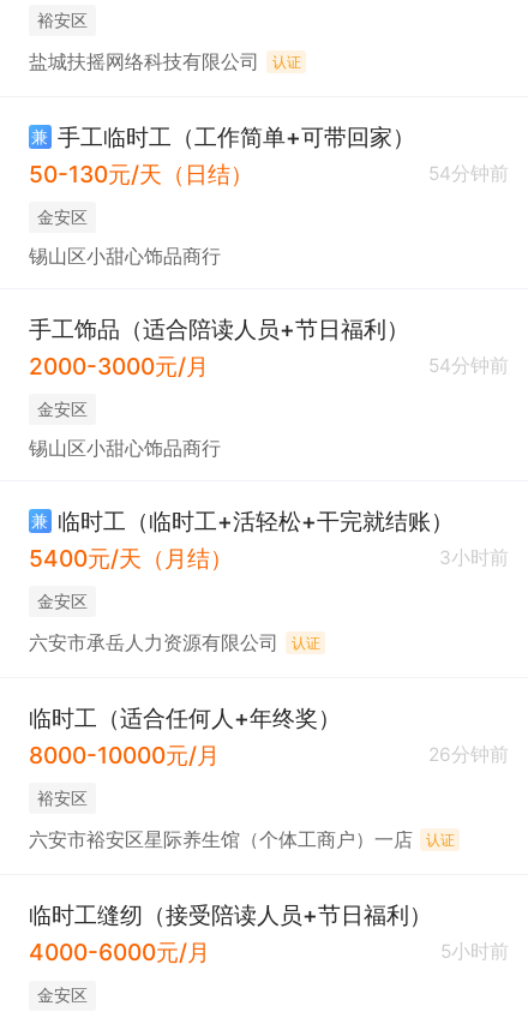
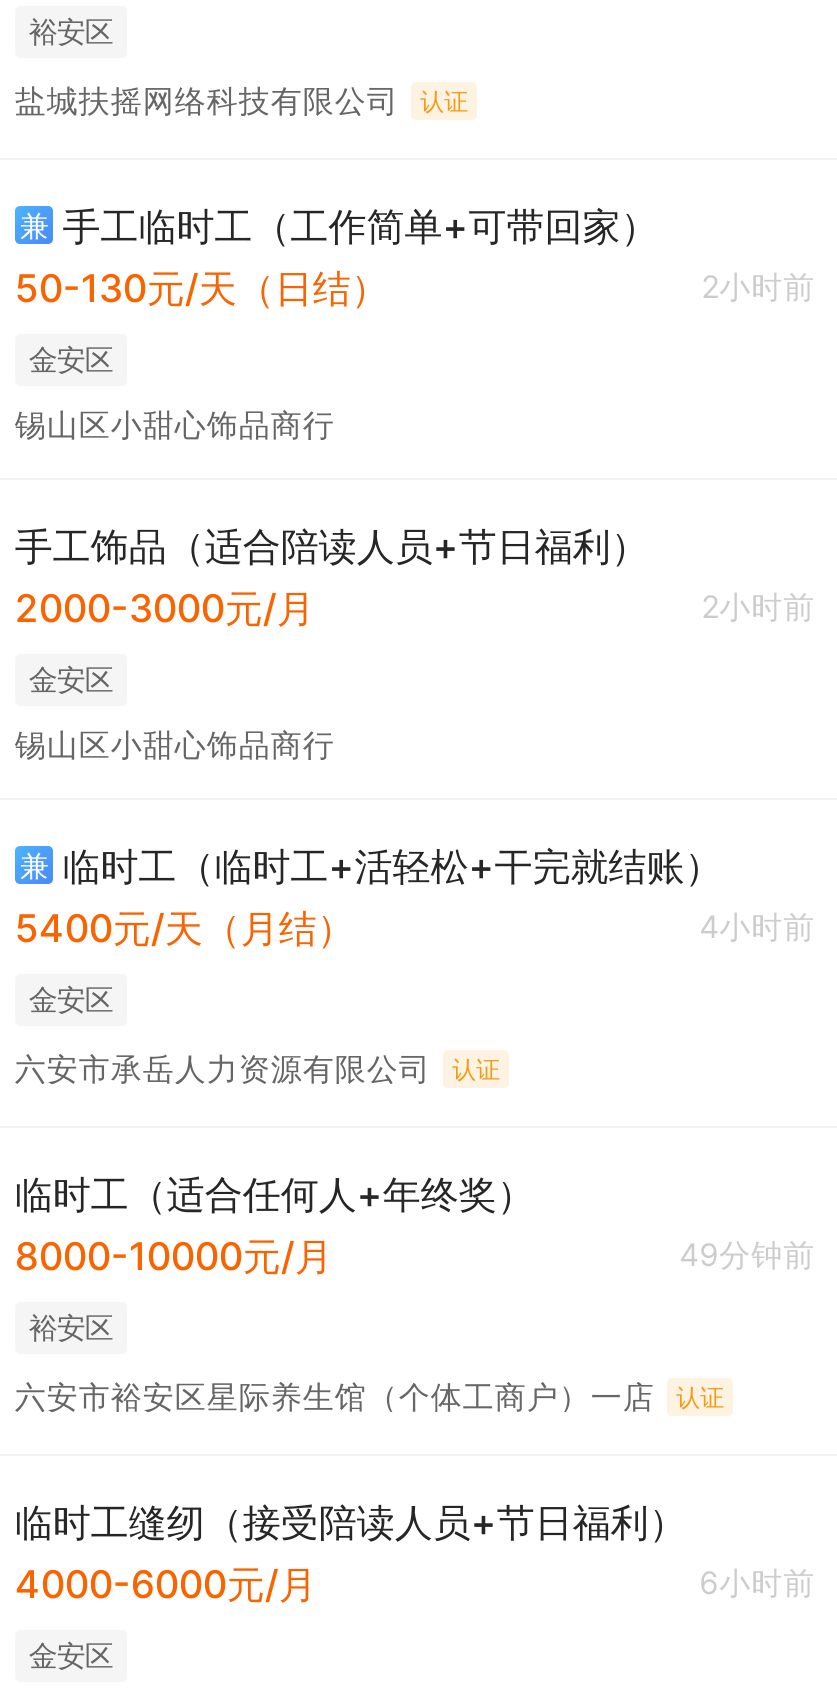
- 54分钟前
+ 2小时前

- 54分钟前
+ 2小时前

- 3小时前
+ 4小时前

- 26分钟前
+ 49分钟前

- 5小时前
+ 6小时前
